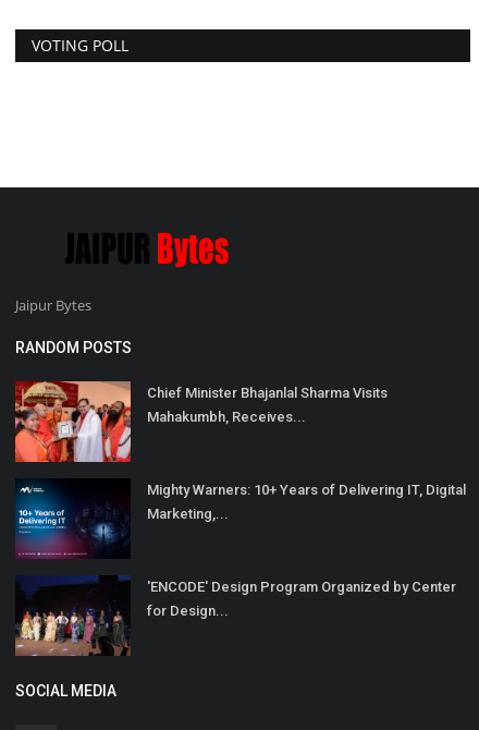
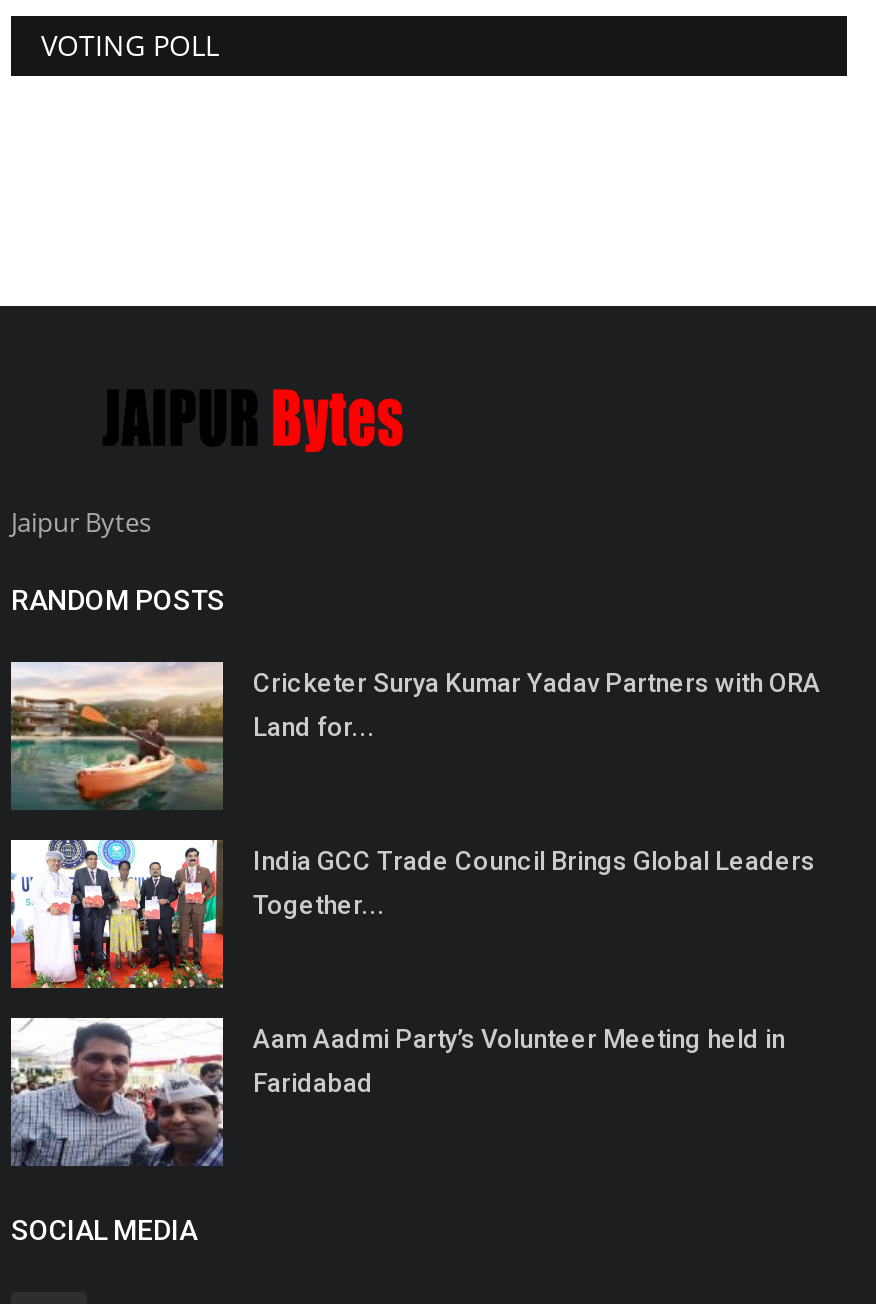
- [image]
- Chief Minister Bhajanlal Sharma Visits
+ [image]
+ Cricketer Surya Kumar Yadav Partners with ORA

- Mahakumbh, Receives...
+ Land for...

- [image]
- Mighty Warners: 10+ Years of Delivering IT, Digital
+ [image]
+ India GCC Trade Council Brings Global Leaders

- Marketing,...
+ Together...

- [image]
- 'ENCODE' Design Program Organized by Center
+ [image]
+ Aam Aadmi Party’s Volunteer Meeting held in

- for Design...
+ Faridabad
